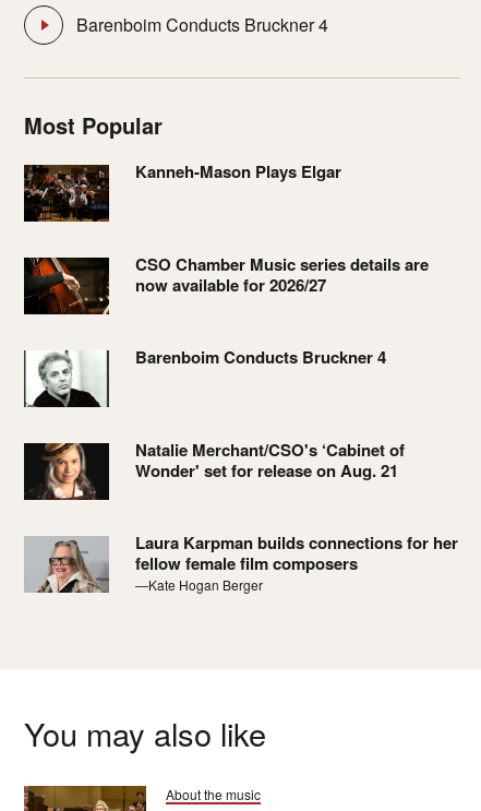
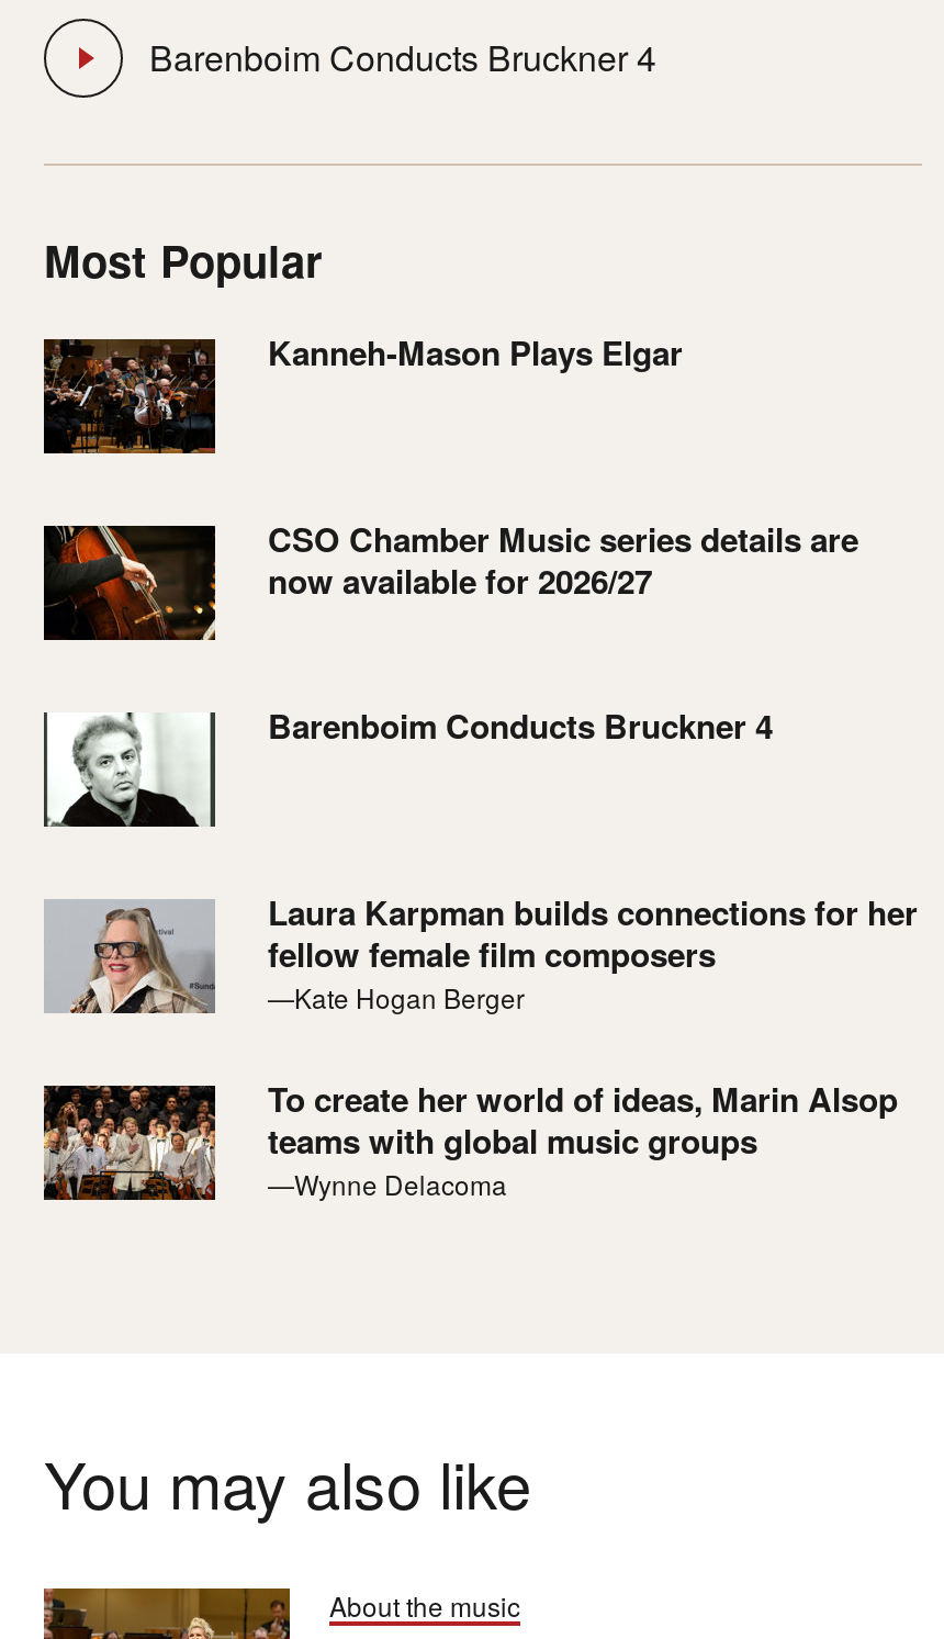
- [image]
- Natalie Merchant/CSO's ‘Cabinet of
- Wonder' set for release on Aug. 21

moved up: [image] | Laura Karpman builds connections for her | fellow female film composers | —Kate Hogan Berger

+ [image]
+ To create her world of ideas, Marin Alsop
+ teams with global music groups
+ —Wynne Delacoma
